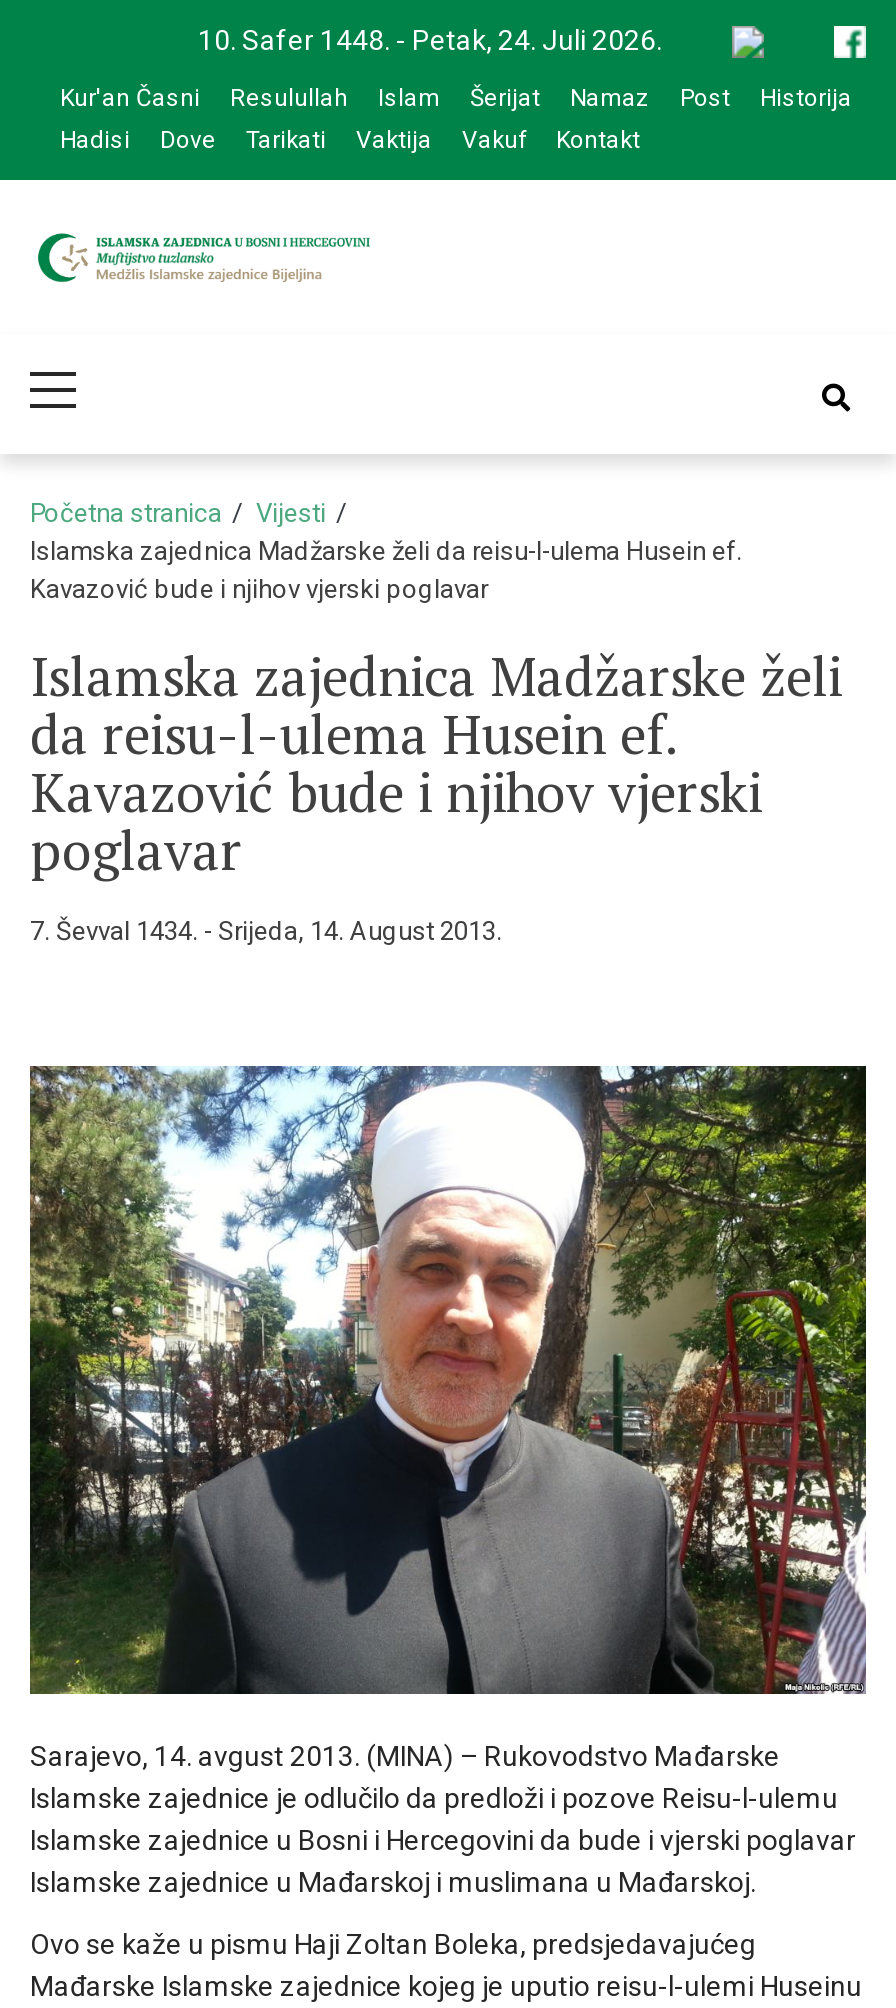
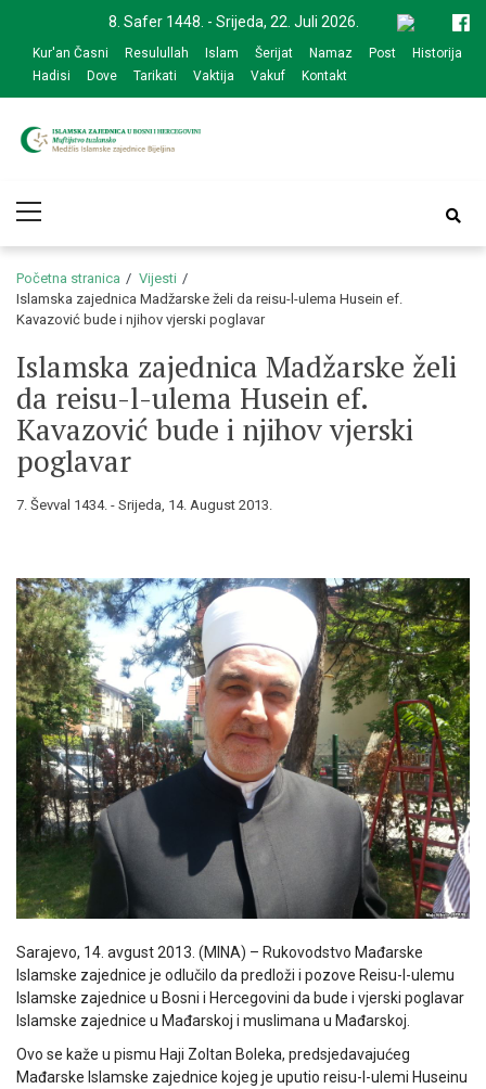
- 10. Safer 1448. - Petak, 24. Juli 2026.
+ 8. Safer 1448. - Srijeda, 22. Juli 2026.
